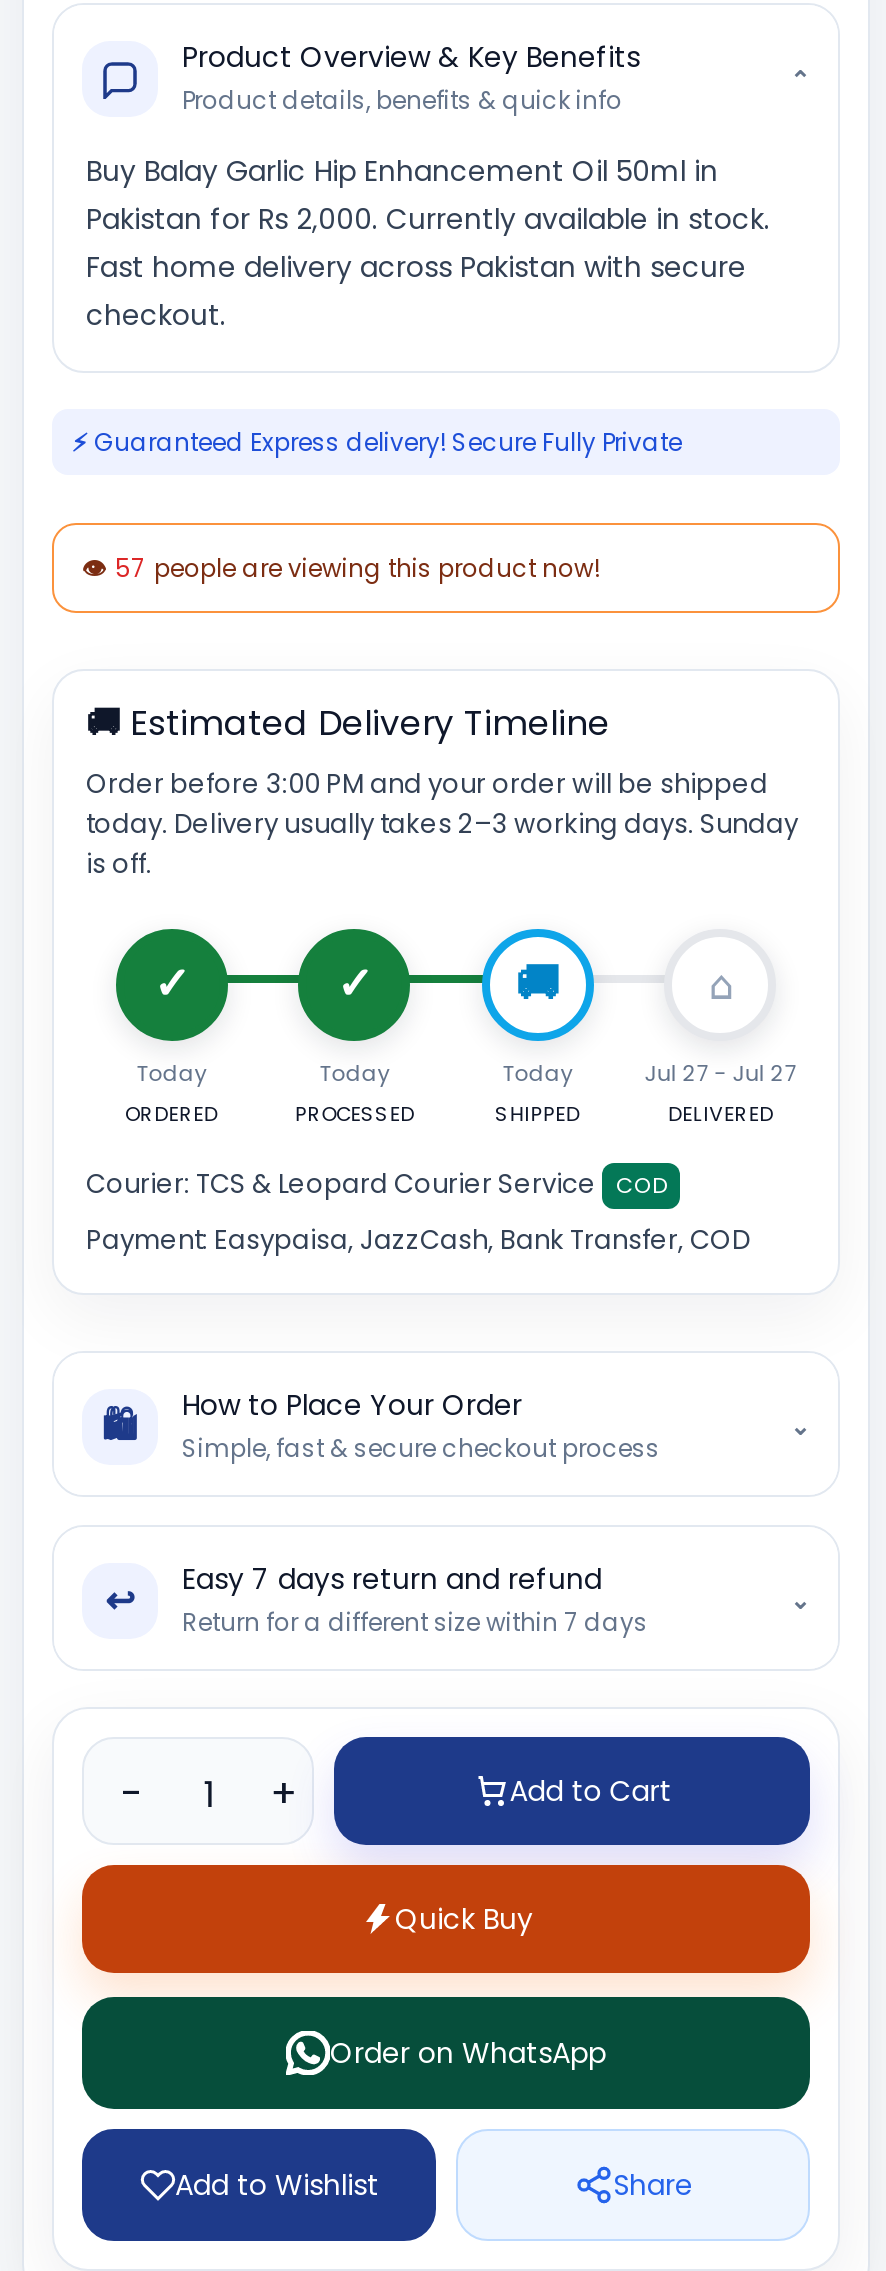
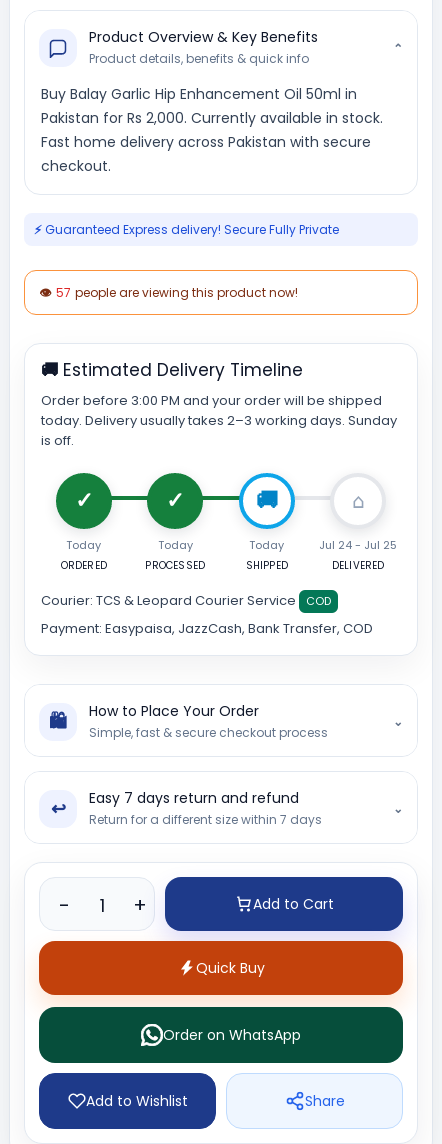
- Jul 27 - Jul 27
+ Jul 24 - Jul 25
